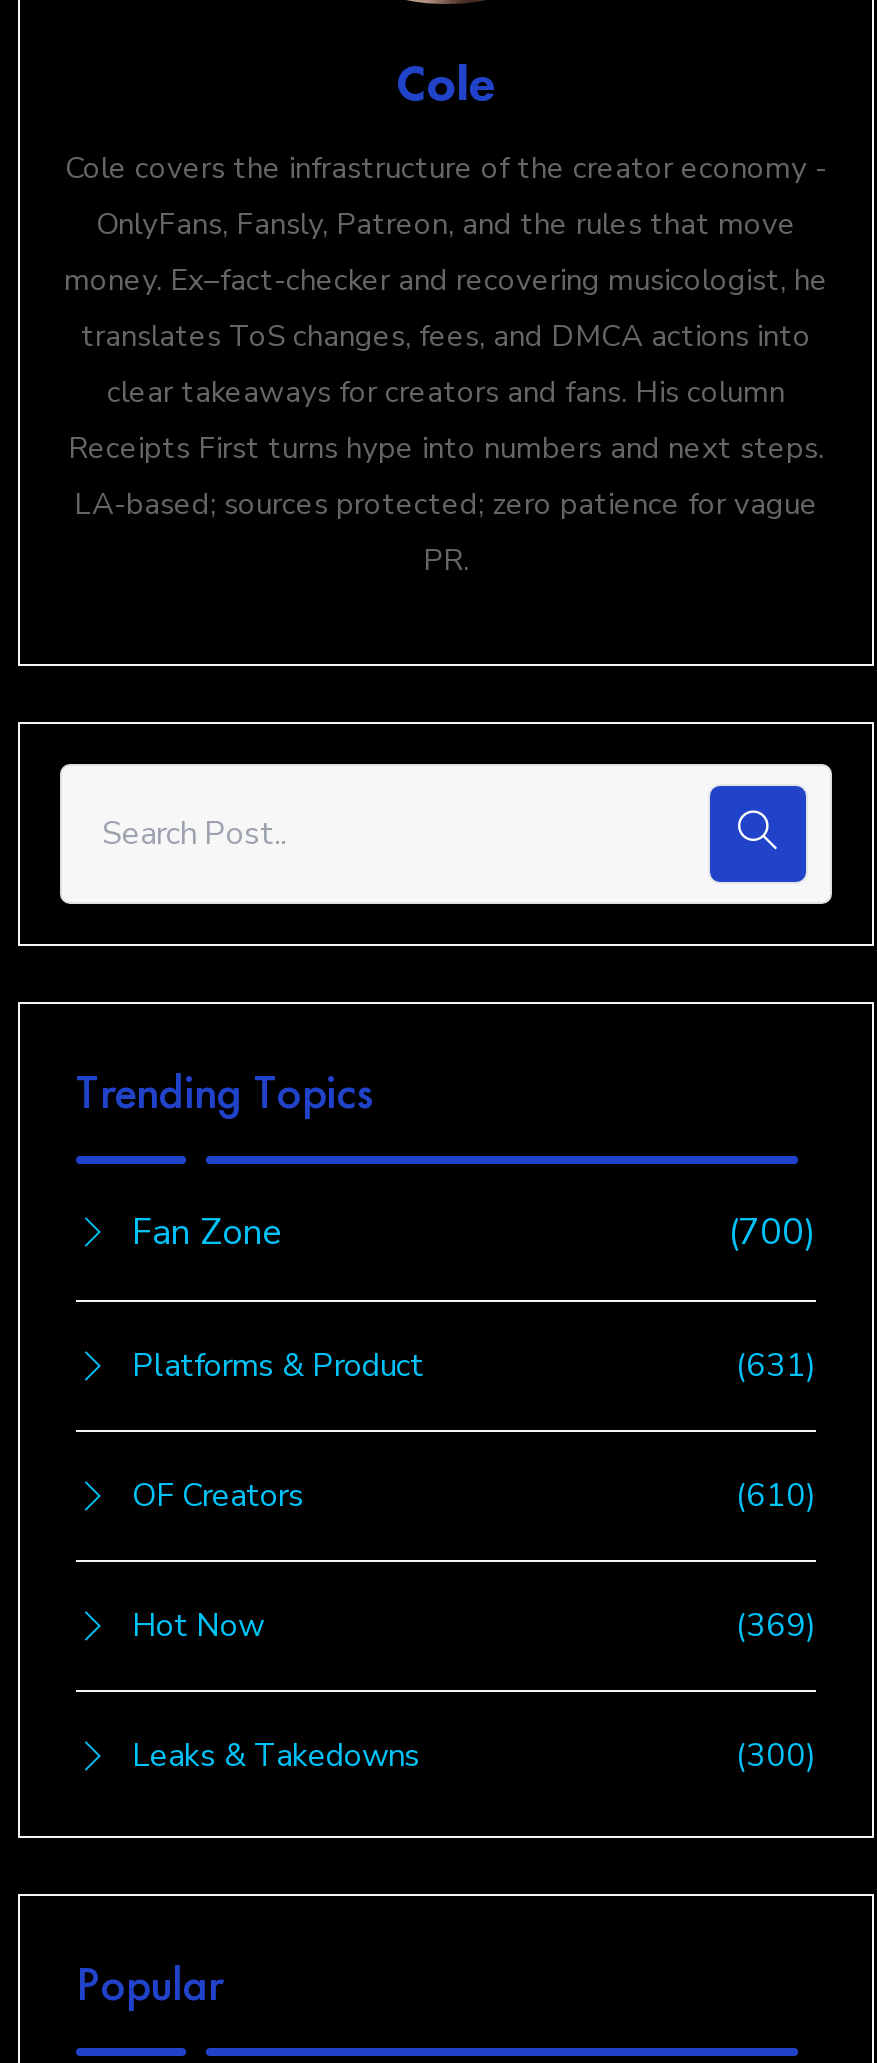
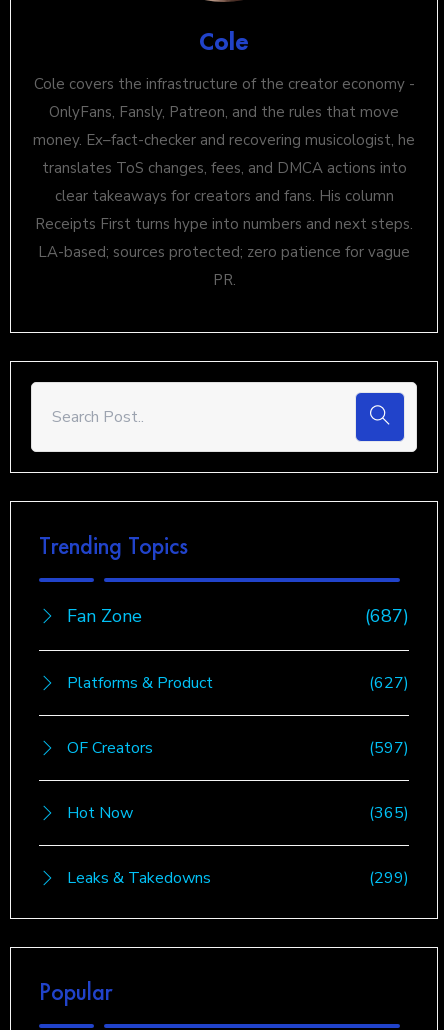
- (700)
+ (687)

- (631)
+ (627)

- (610)
+ (597)

- (369)
+ (365)

- (300)
+ (299)
